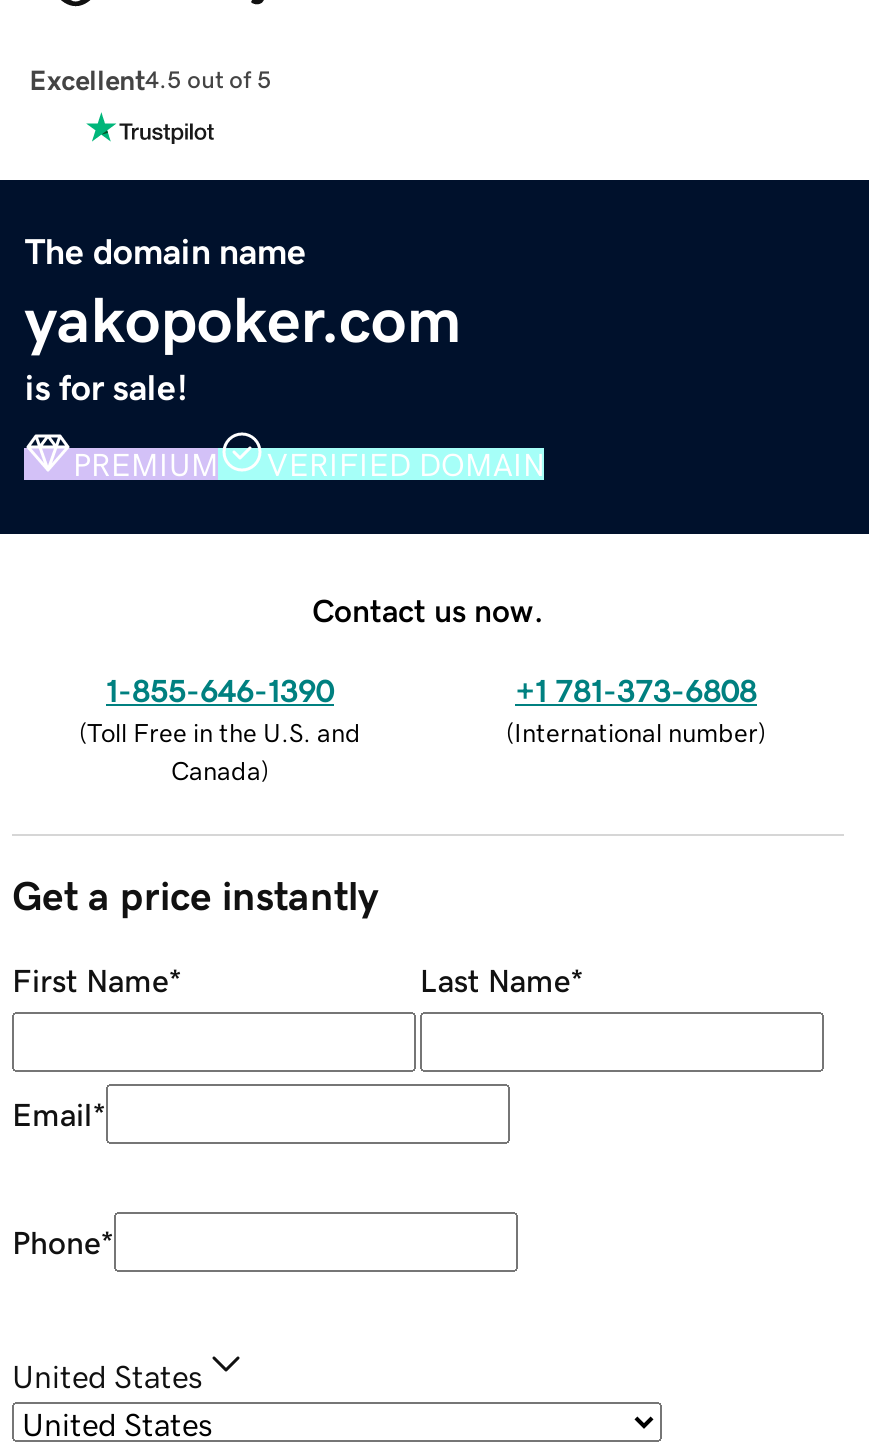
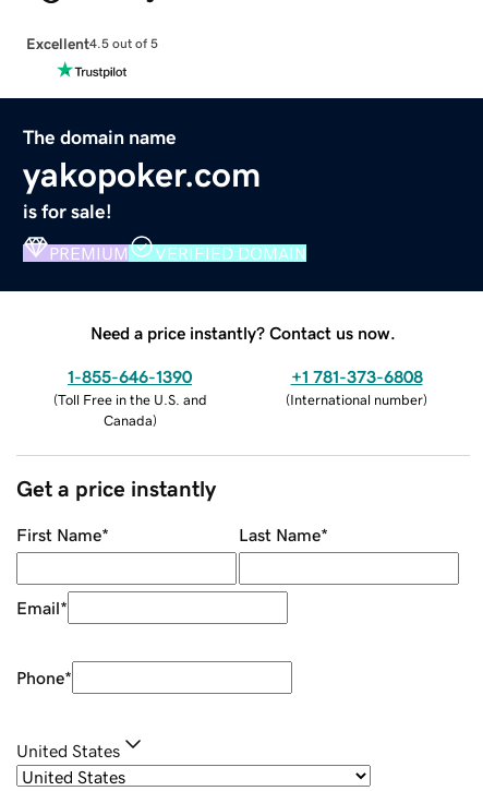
- Contact us now.
+ Need a price instantly? Contact us now.
